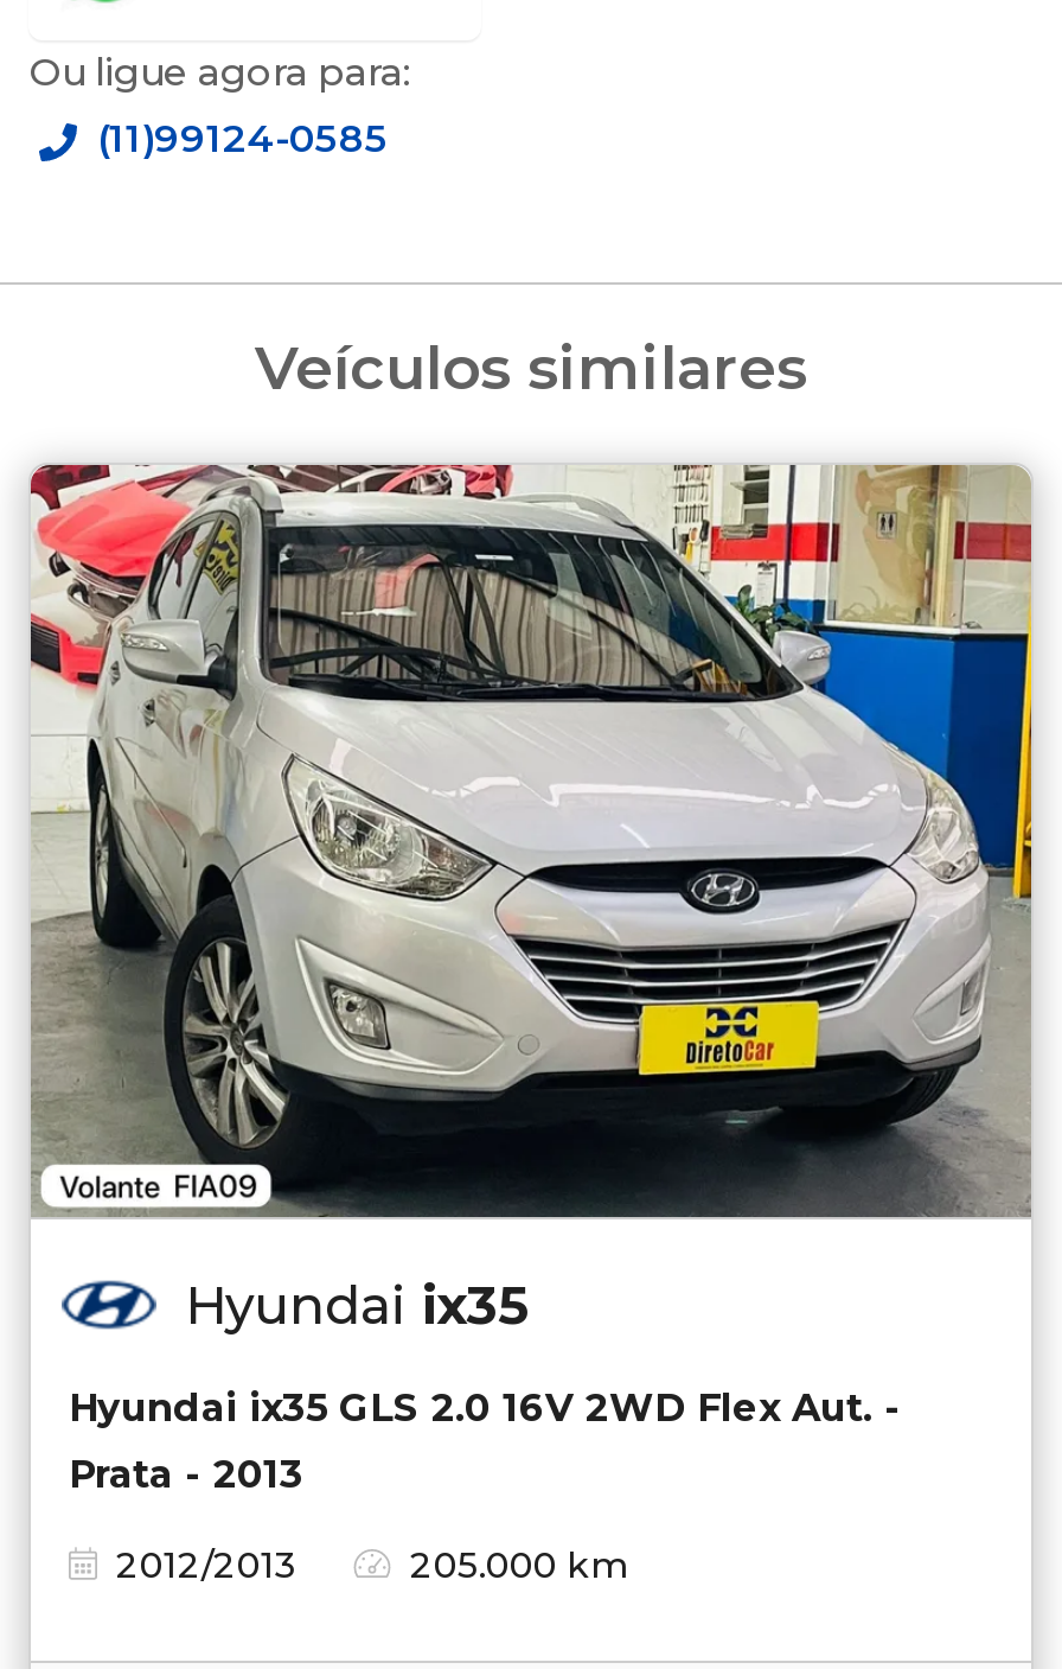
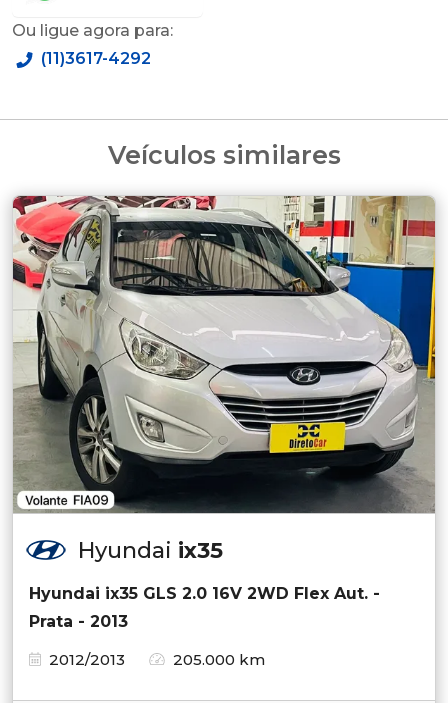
- (11)99124-0585
+ (11)3617-4292
